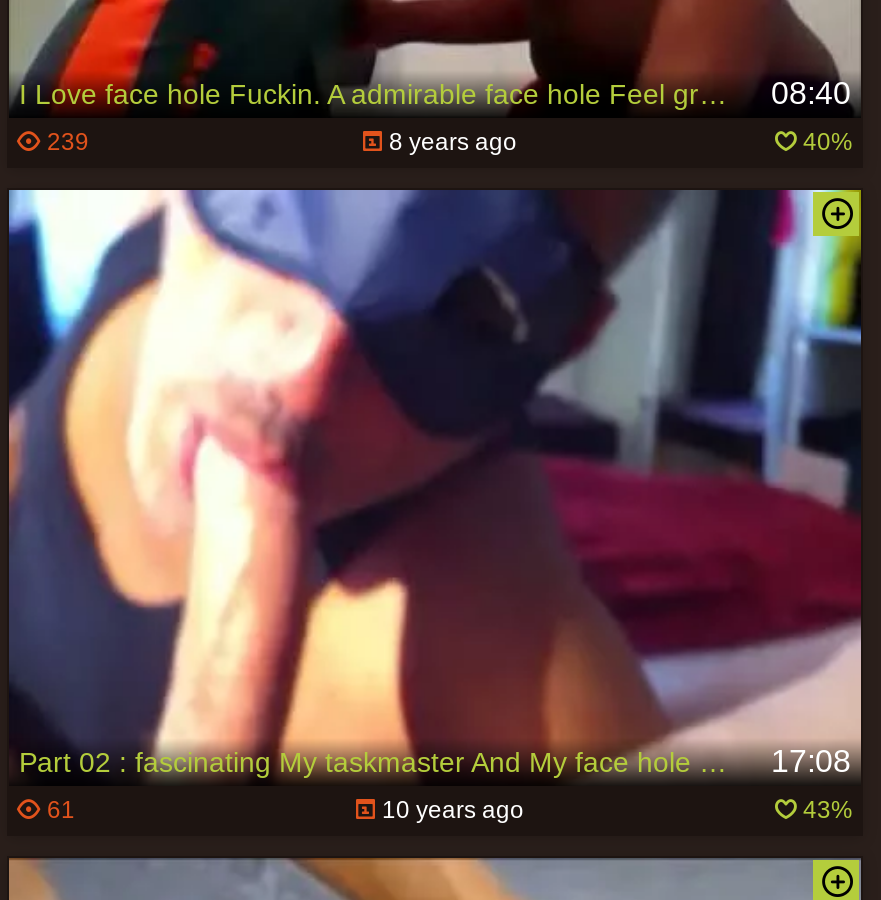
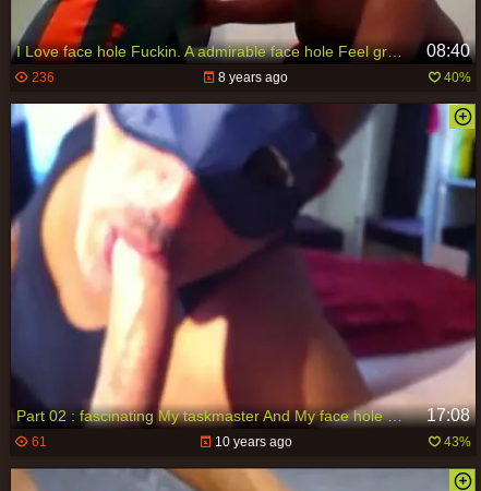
- 239
+ 236
